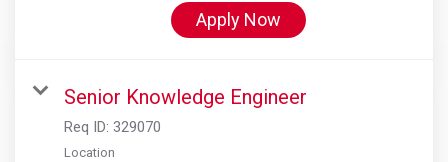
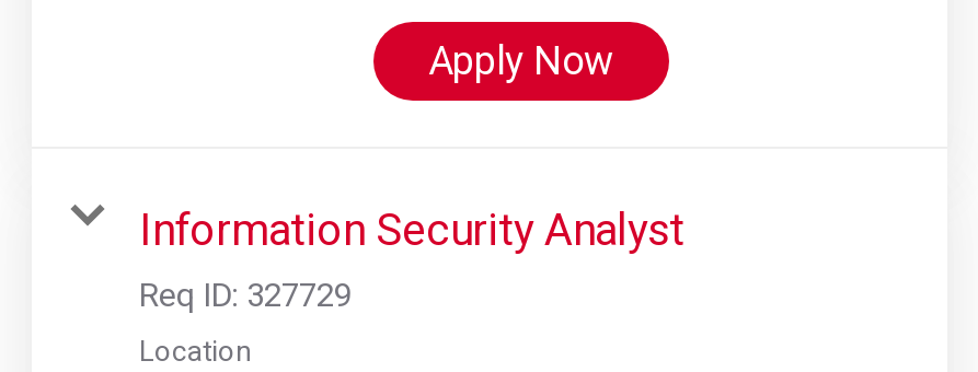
- Senior Knowledge Engineer
- Req ID: 329070
+ Information Security Analyst
+ Req ID: 327729
